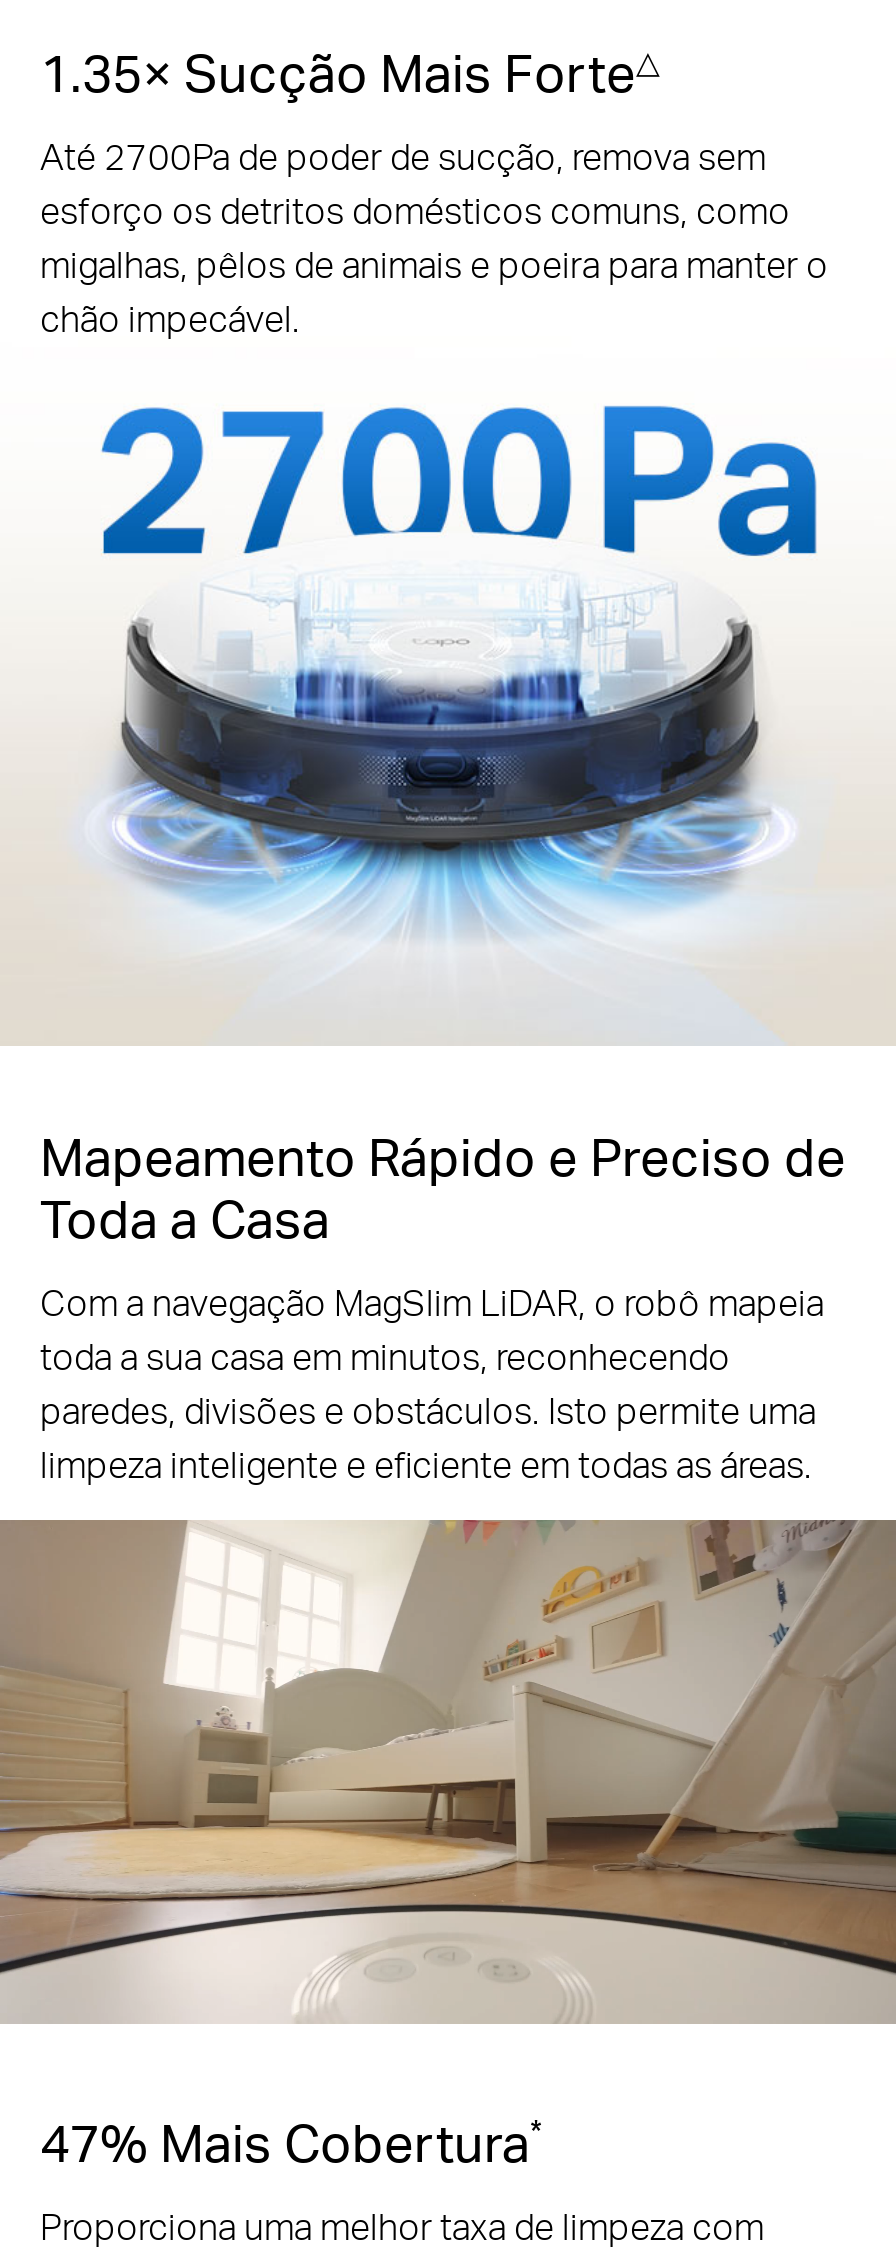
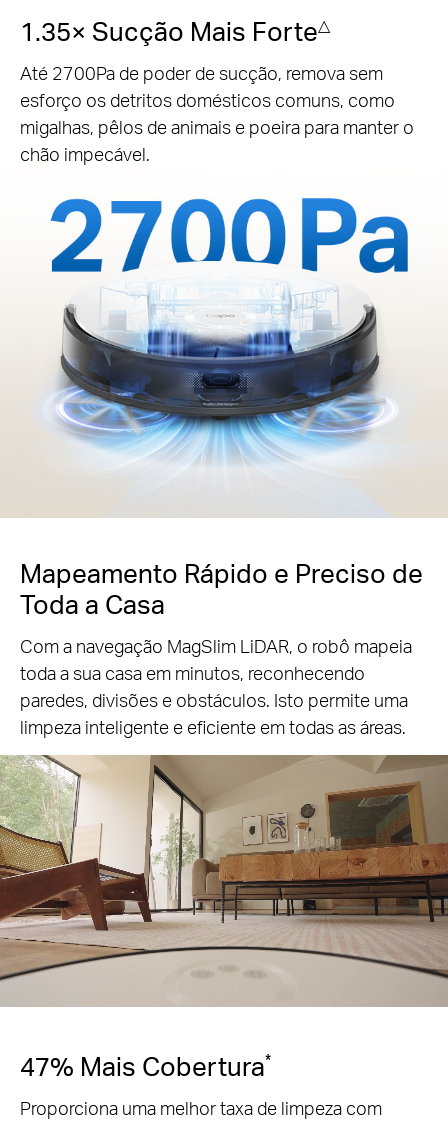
- [image]
+ [image]
